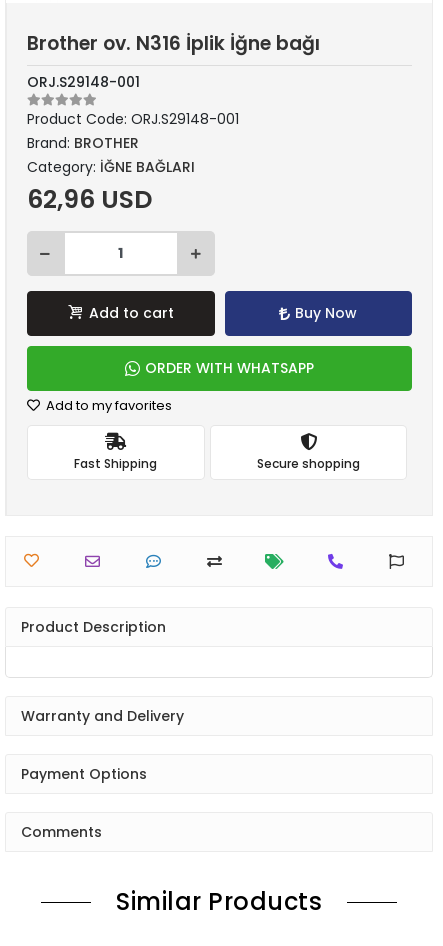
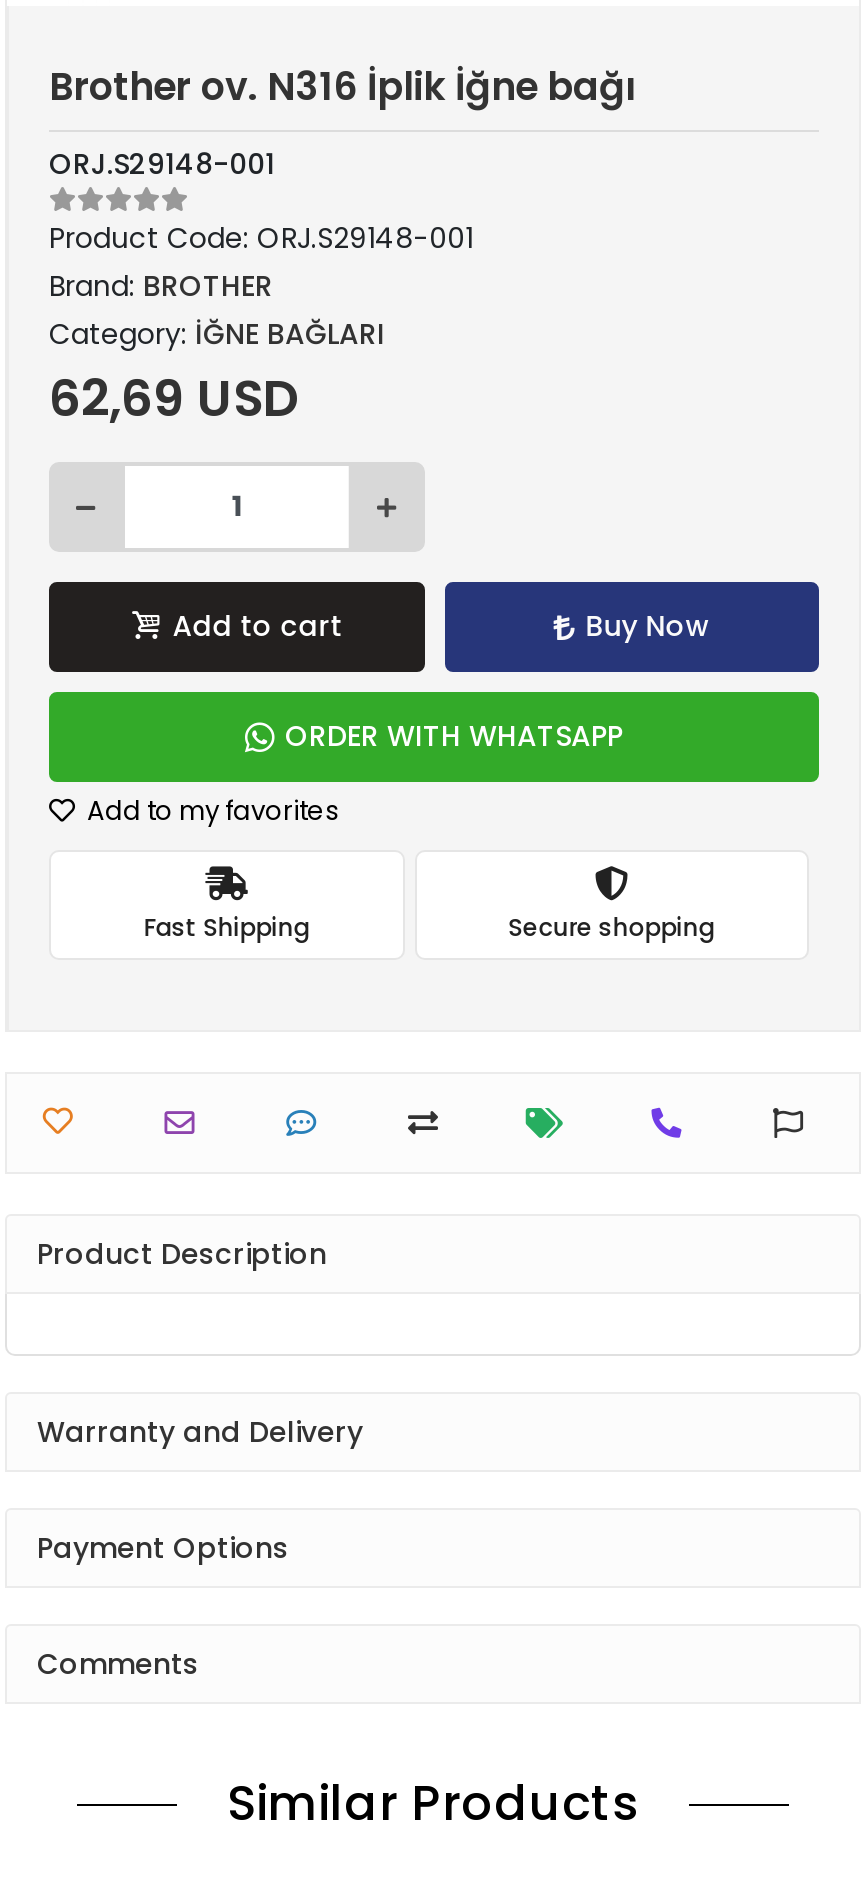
- 62,96 USD
+ 62,69 USD
